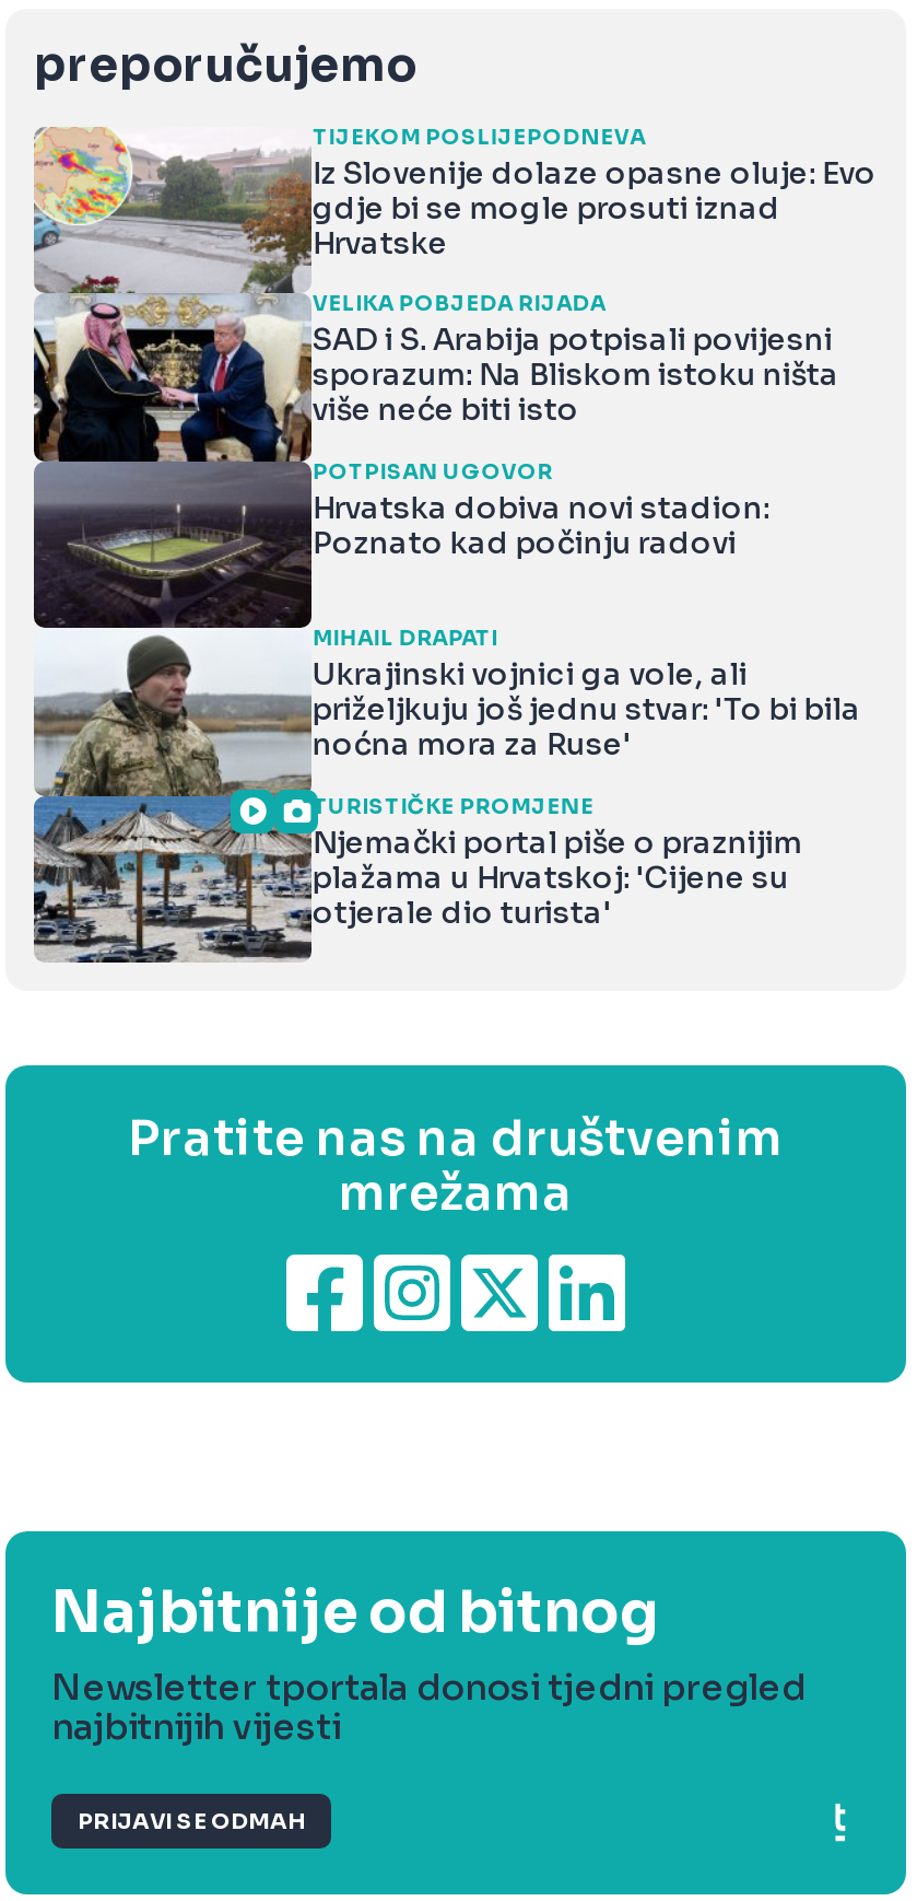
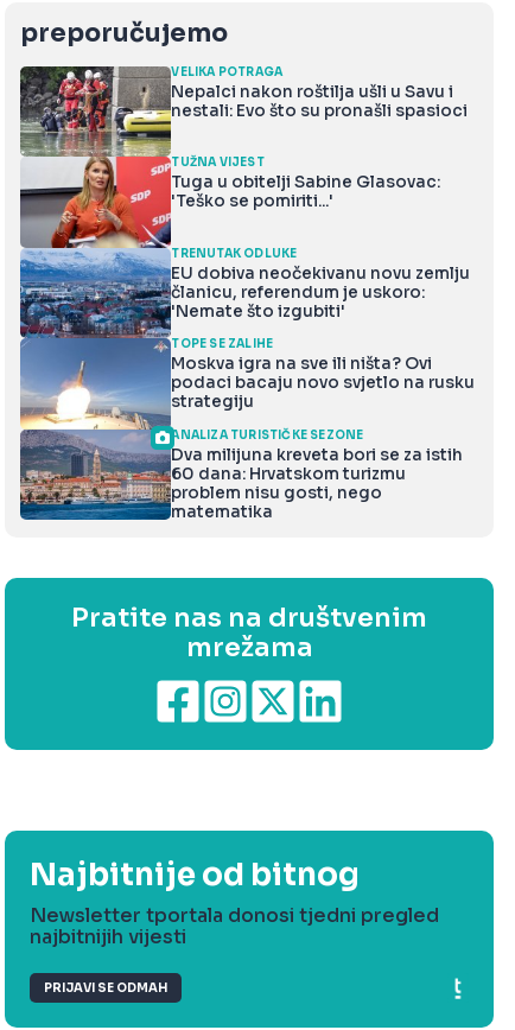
- [image]
- TIJEKOM POSLIJEPODNEVA
- Iz Slovenije dolaze opasne oluje: Evo
- gdje bi se mogle prosuti iznad
- Hrvatske
+ [image]
+ VELIKA POTRAGA
+ Nepalci nakon roštilja ušli u Savu i
+ nestali: Evo što su pronašli spasioci

- VELIKA POBJEDA RIJADA
- SAD i S. Arabija potpisali povijesni
- sporazum: Na Bliskom istoku ništa
- više neće biti isto
+ TUŽNA VIJEST
+ Tuga u obitelji Sabine Glasovac:
+ 'Teško se pomiriti...'

- POTPISAN UGOVOR
- Hrvatska dobiva novi stadion:
- Poznato kad počinju radovi
+ TRENUTAK ODLUKE
+ EU dobiva neočekivanu novu zemlju
+ članicu, referendum je uskoro:
+ 'Nemate što izgubiti'

- MIHAIL DRAPATI
- Ukrajinski vojnici ga vole, ali
- priželjkuju još jednu stvar: 'To bi bila
- noćna mora za Ruse'
+ TOPE SE ZALIHE
+ Moskva igra na sve ili ništa? Ovi
+ podaci bacaju novo svjetlo na rusku
+ strategiju

- TURISTIČKE PROMJENE
- Njemački portal piše o praznijim
- plažama u Hrvatskoj: 'Cijene su
- otjerale dio turista'
+ ANALIZA TURISTIČKE SEZONE
+ Dva milijuna kreveta bori se za istih
+ 60 dana: Hrvatskom turizmu
+ problem nisu gosti, nego
+ matematika
